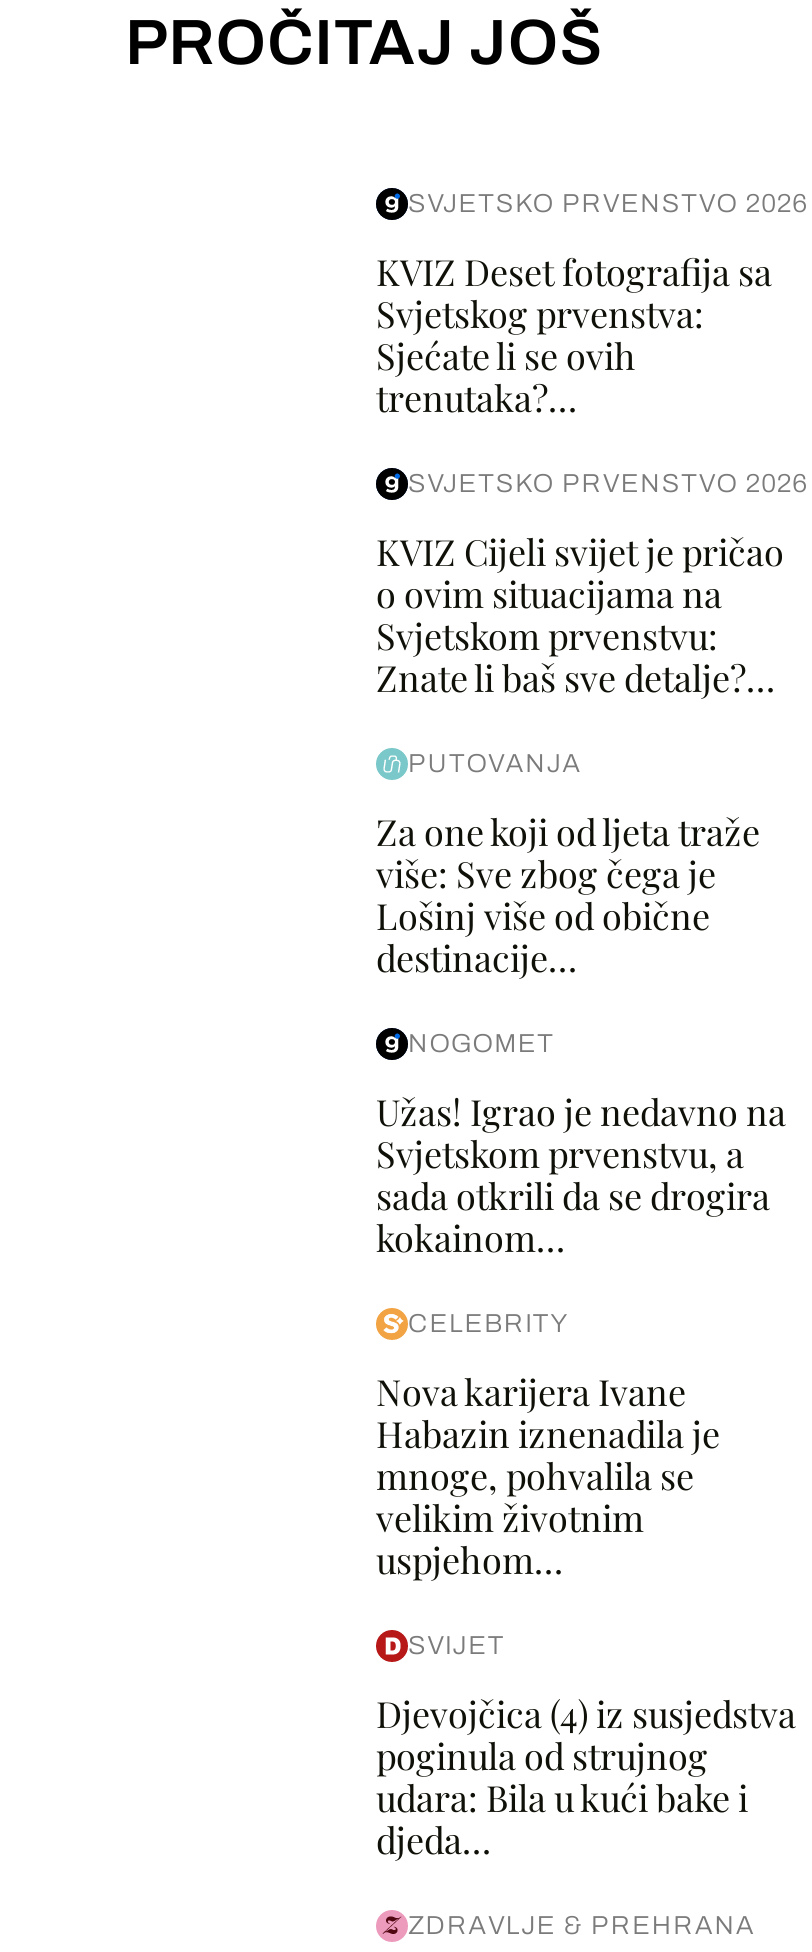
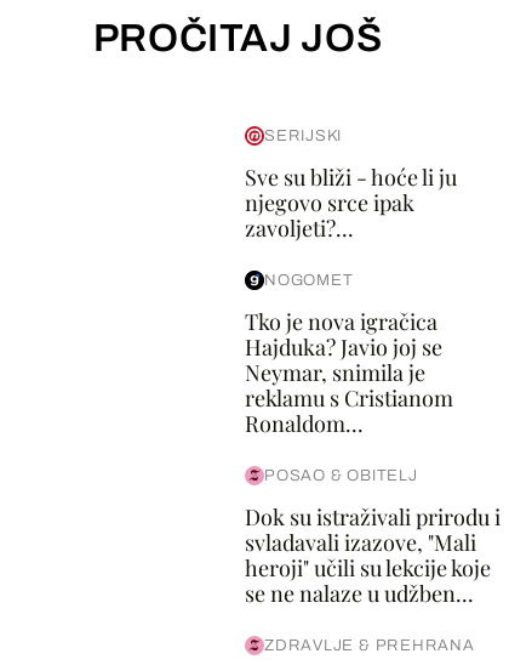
- SVJETSKO PRVENSTVO 2026
- KVIZ Deset fotografija sa
- Svjetskog prvenstva:
- Sjećate li se ovih
- trenutaka?...
- SVJETSKO PRVENSTVO 2026
- KVIZ Cijeli svijet je pričao
- o ovim situacijama na
- Svjetskom prvenstvu:
- Znate li baš sve detalje?...
- PUTOVANJA
- Za one koji od ljeta traže
- više: Sve zbog čega je
- Lošinj više od obične
- destinacije...
+ SERIJSKI
+ Sve su bliži - hoće li ju
+ njegovo srce ipak
+ zavoljeti?...

- Užas! Igrao je nedavno na
- Svjetskom prvenstvu, a
- sada otkrili da se drogira
- kokainom...
- CELEBRITY
- Nova karijera Ivane
- Habazin iznenadila je
- mnoge, pohvalila se
- velikim životnim
- uspjehom...
- SVIJET
- Djevojčica (4) iz susjedstva
- poginula od strujnog
- udara: Bila u kući bake i
- djeda...
+ Tko je nova igračica
+ Hajduka? Javio joj se
+ Neymar, snimila je
+ reklamu s Cristianom
+ Ronaldom...
+ POSAO & OBITELJ
+ Dok su istraživali prirodu i
+ svladavali izazove, "Mali
+ heroji" učili su lekcije koje
+ se ne nalaze u udžben...
